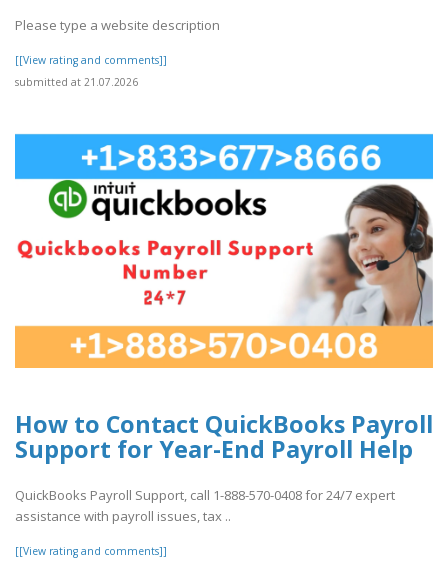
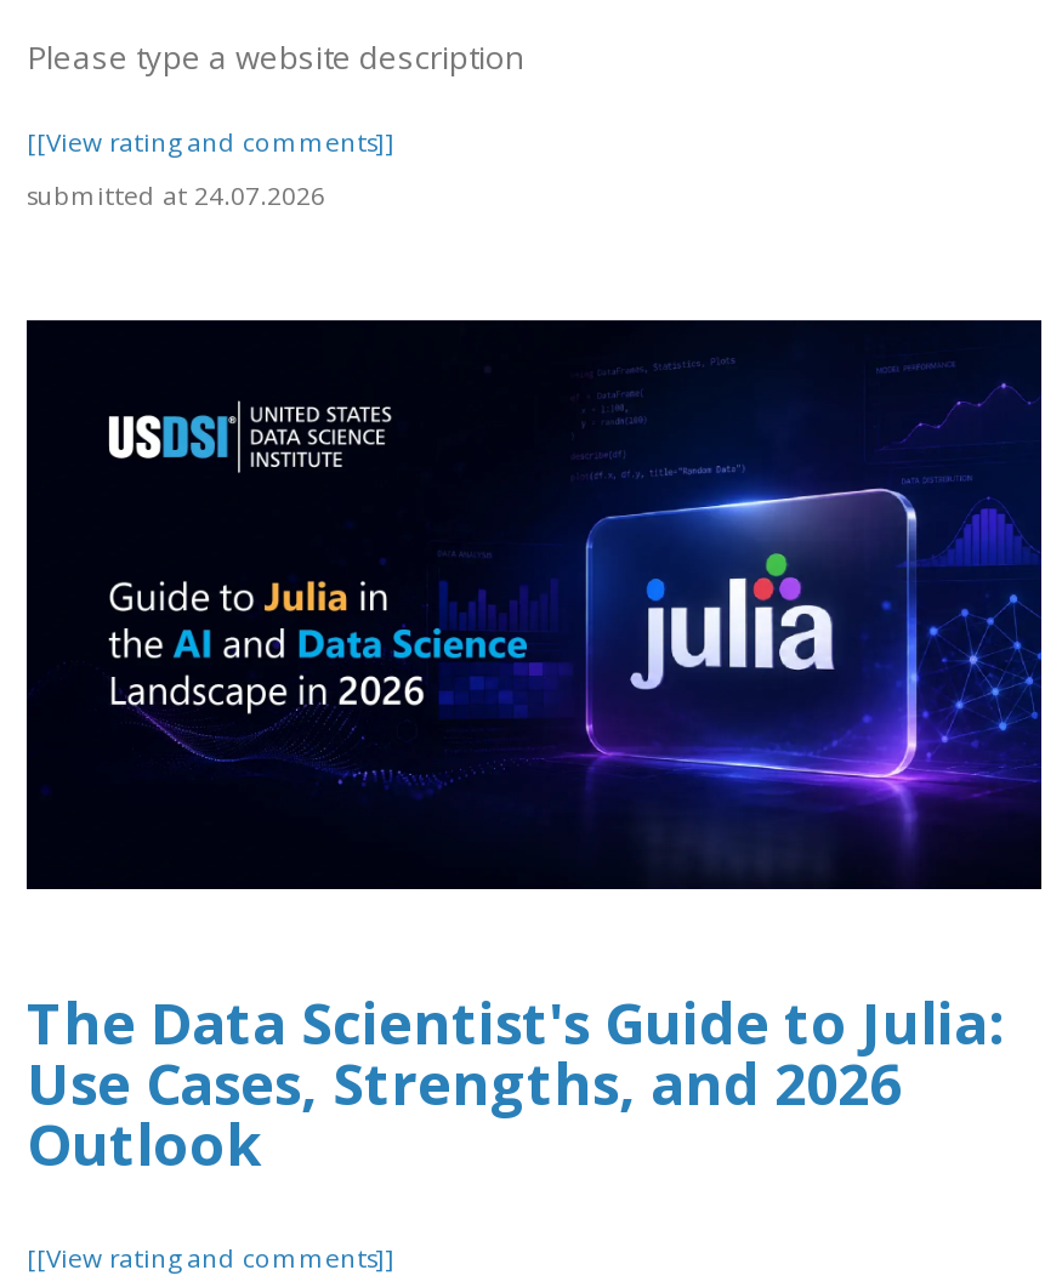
- submitted at 21.07.2026
+ submitted at 24.07.2026

- [image]
- How to Contact QuickBooks Payroll
- Support for Year-End Payroll Help
- QuickBooks Payroll Support, call 1-888-570-0408 for 24/7 expert
- assistance with payroll issues, tax ..
+ [image]
+ The Data Scientist's Guide to Julia:
+ Use Cases, Strengths, and 2026
+ Outlook
